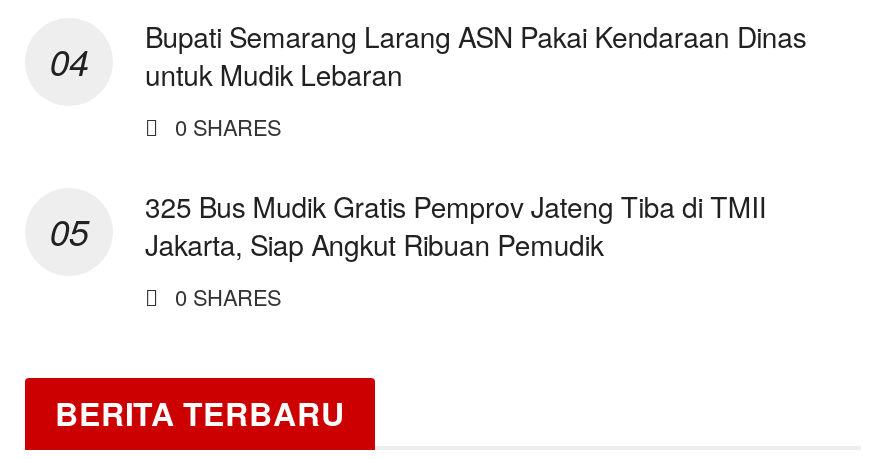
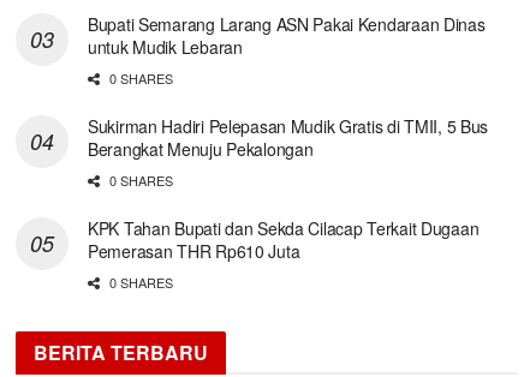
- 325 Bus Mudik Gratis Pemprov Jateng Tiba di TMII
- Jakarta, Siap Angkut Ribuan Pemudik
+ Sukirman Hadiri Pelepasan Mudik Gratis di TMII, 5 Bus
+ Berangkat Menuju Pekalongan
+ 0 SHARES
+ KPK Tahan Bupati dan Sekda Cilacap Terkait Dugaan
+ Pemerasan THR Rp610 Juta
